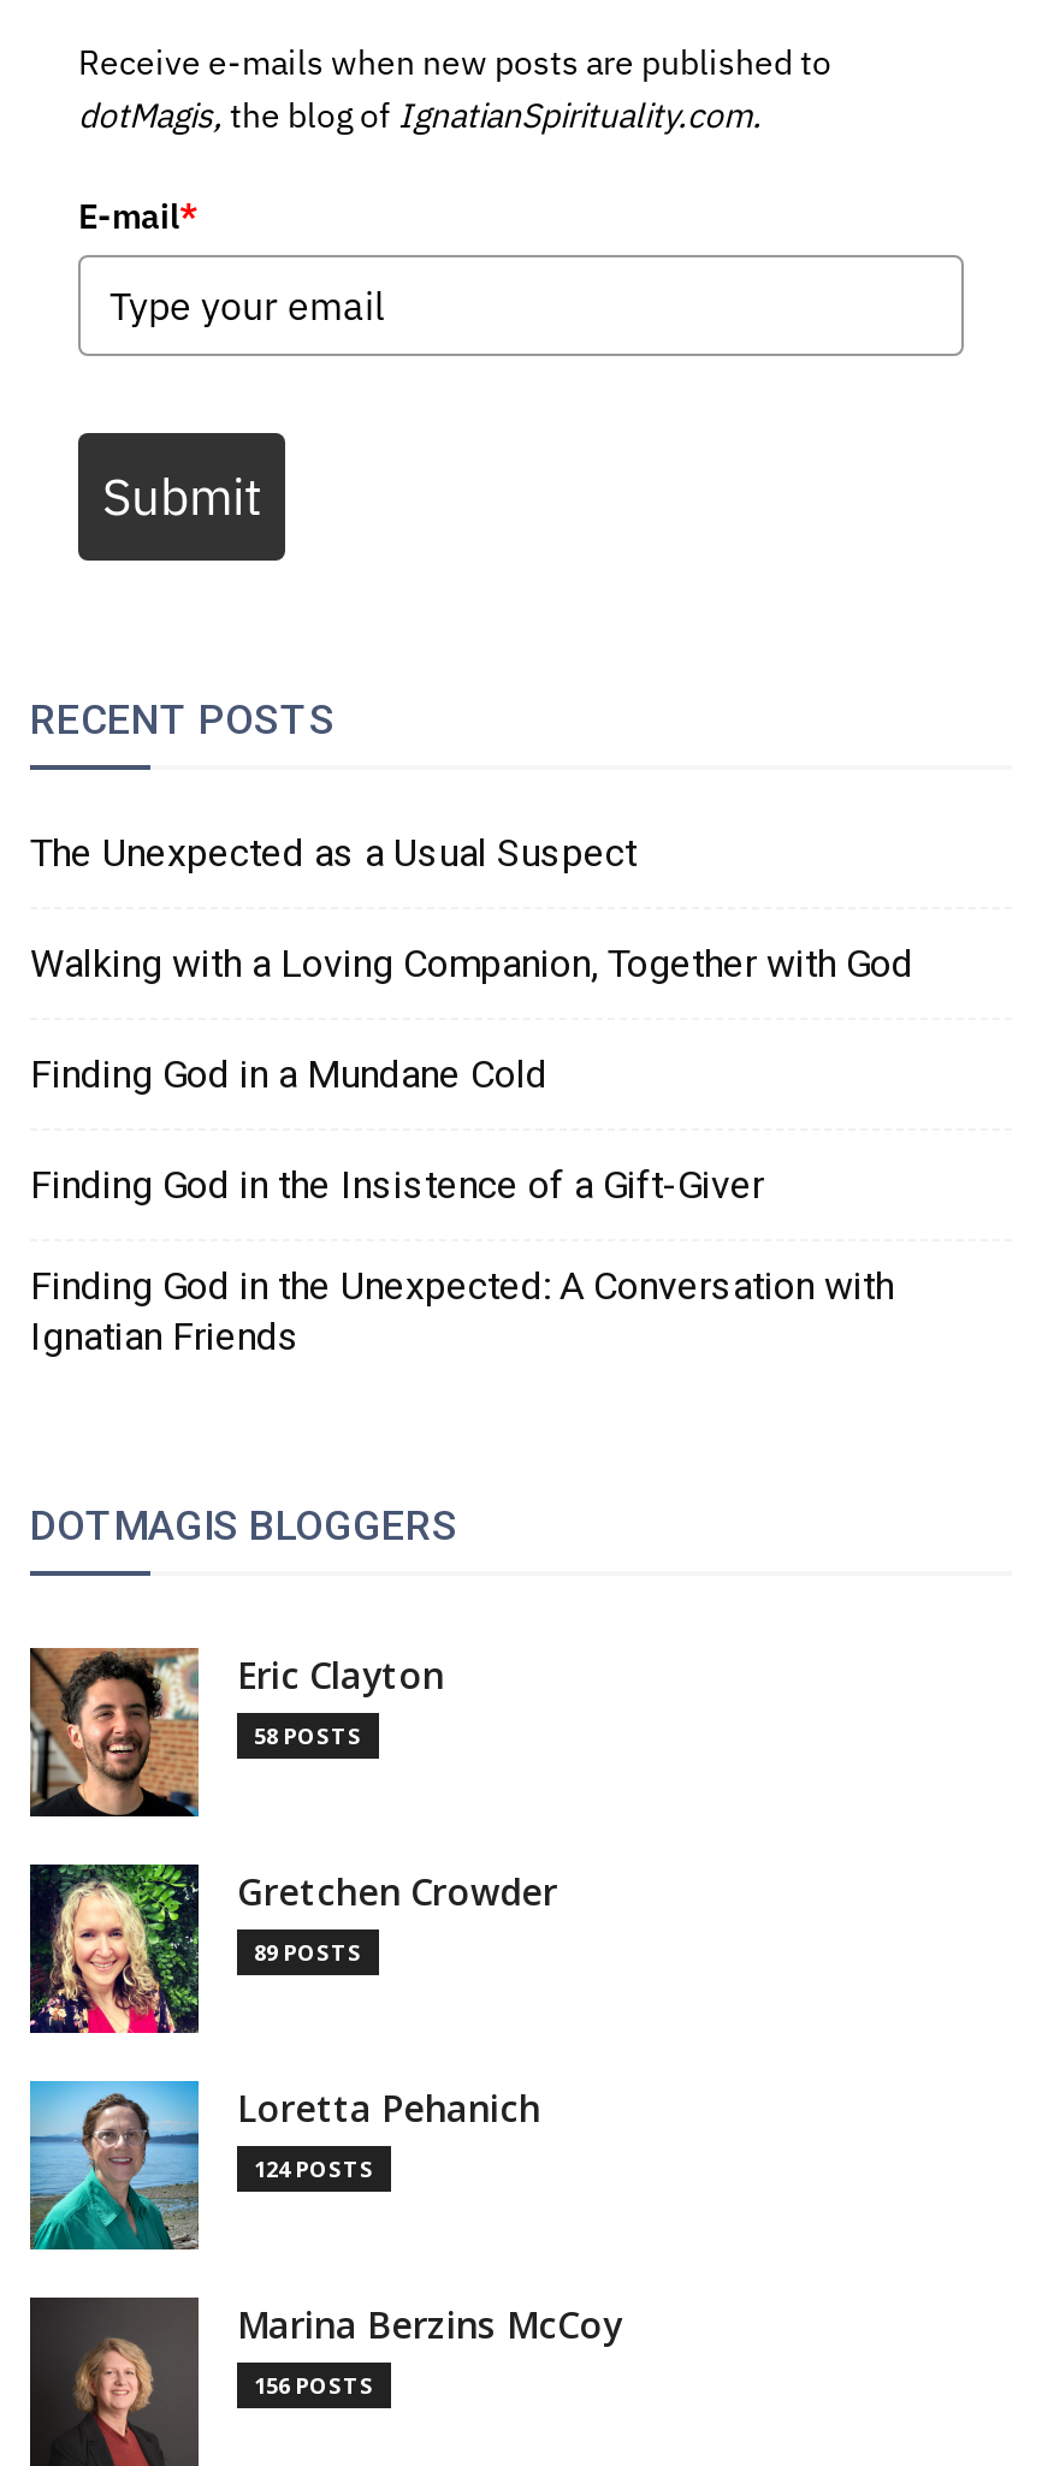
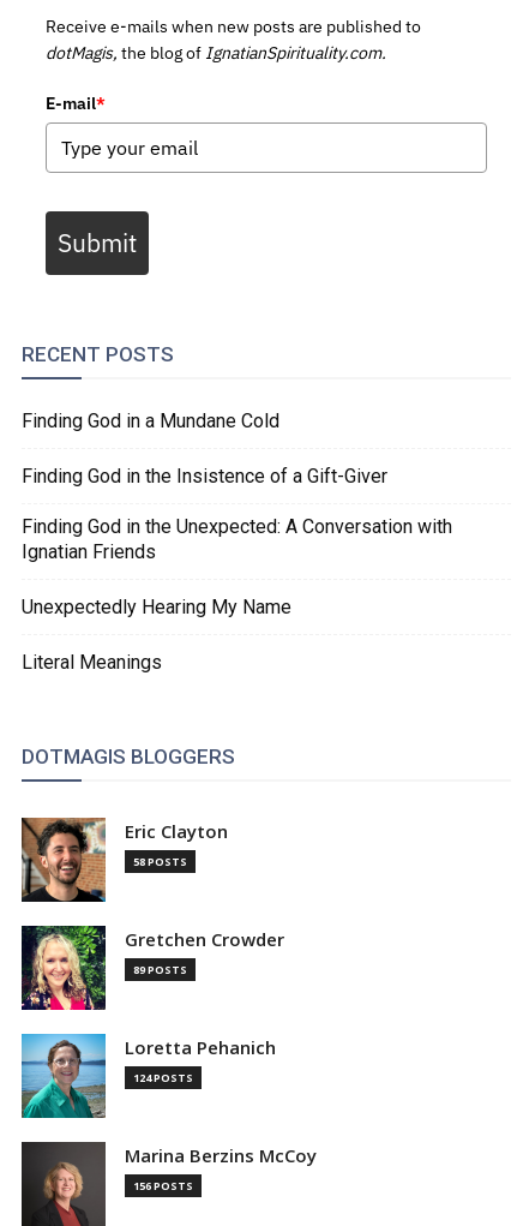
- The Unexpected as a Usual Suspect
- Walking with a Loving Companion, Together with God

moved up: Finding God in a Mundane Cold | Finding God in the Insistence of a Gift-Giver | Finding God in the Unexpected: A Conversation with | Ignatian Friends

+ Unexpectedly Hearing My Name
+ Literal Meanings
